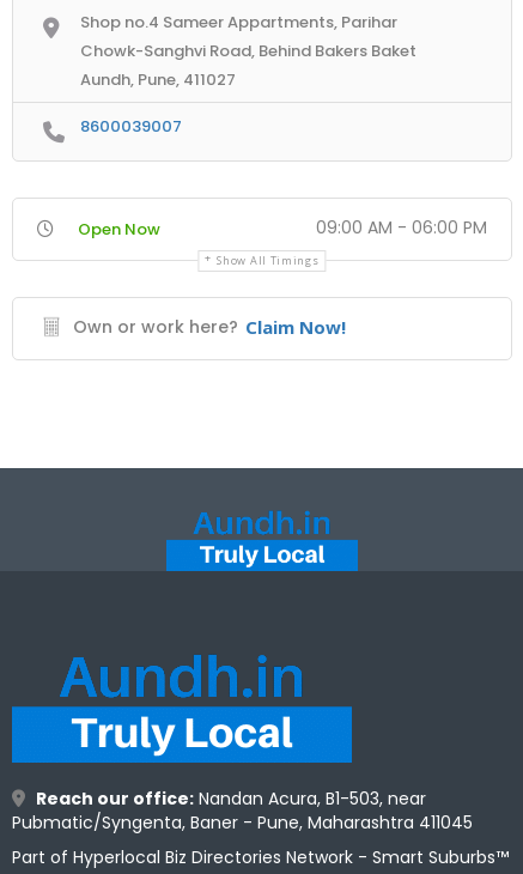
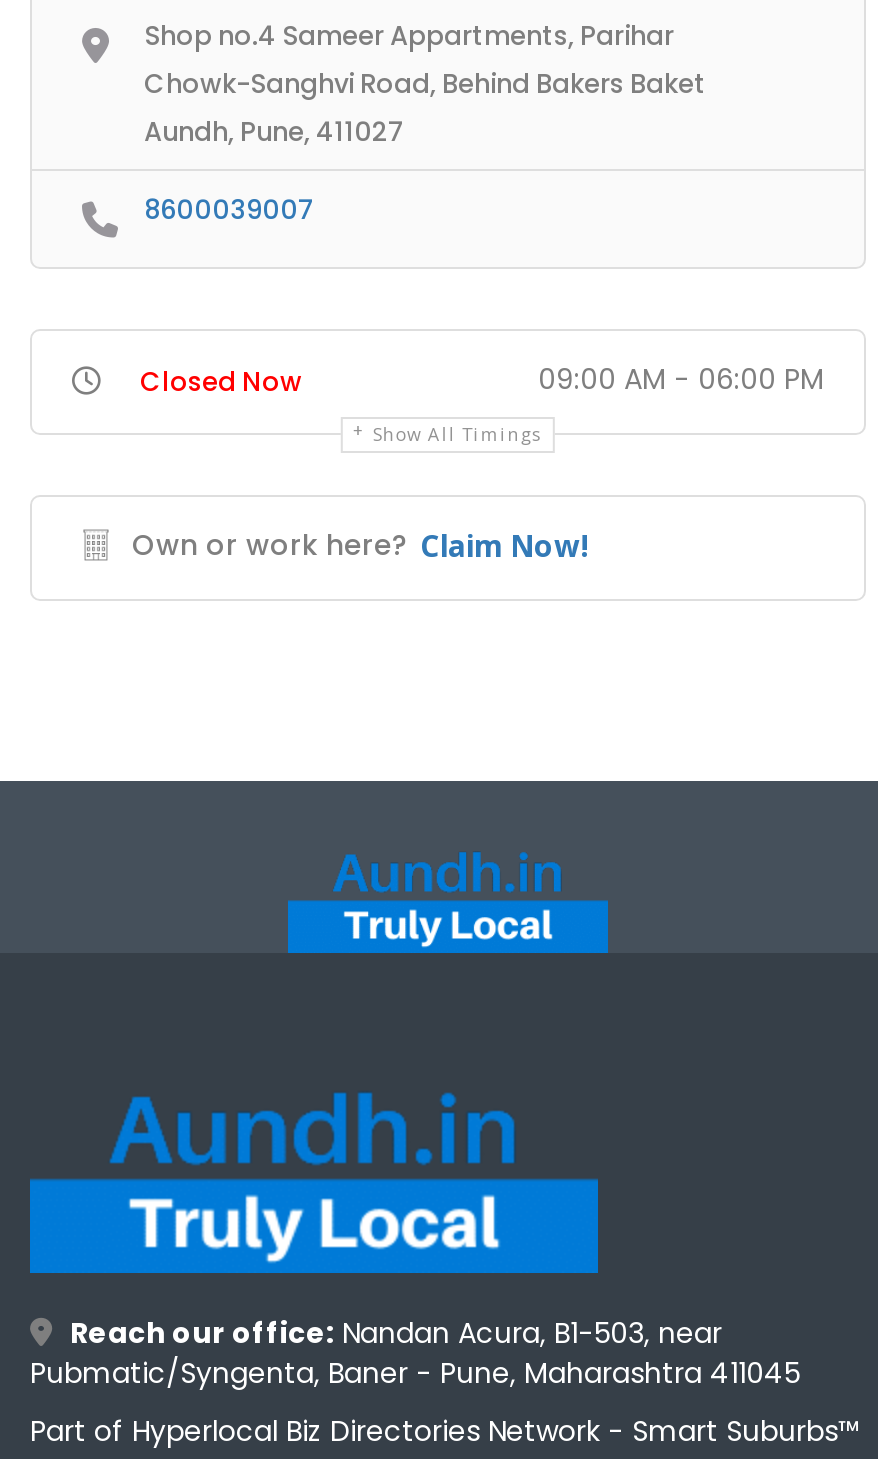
- Open Now
+ Closed Now
